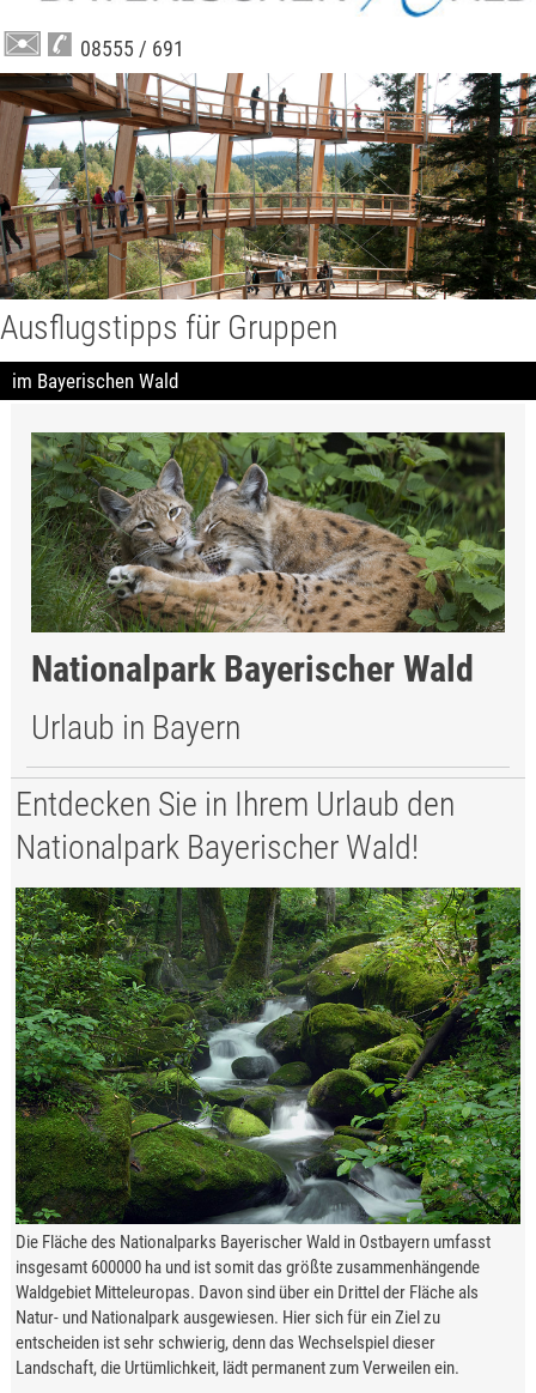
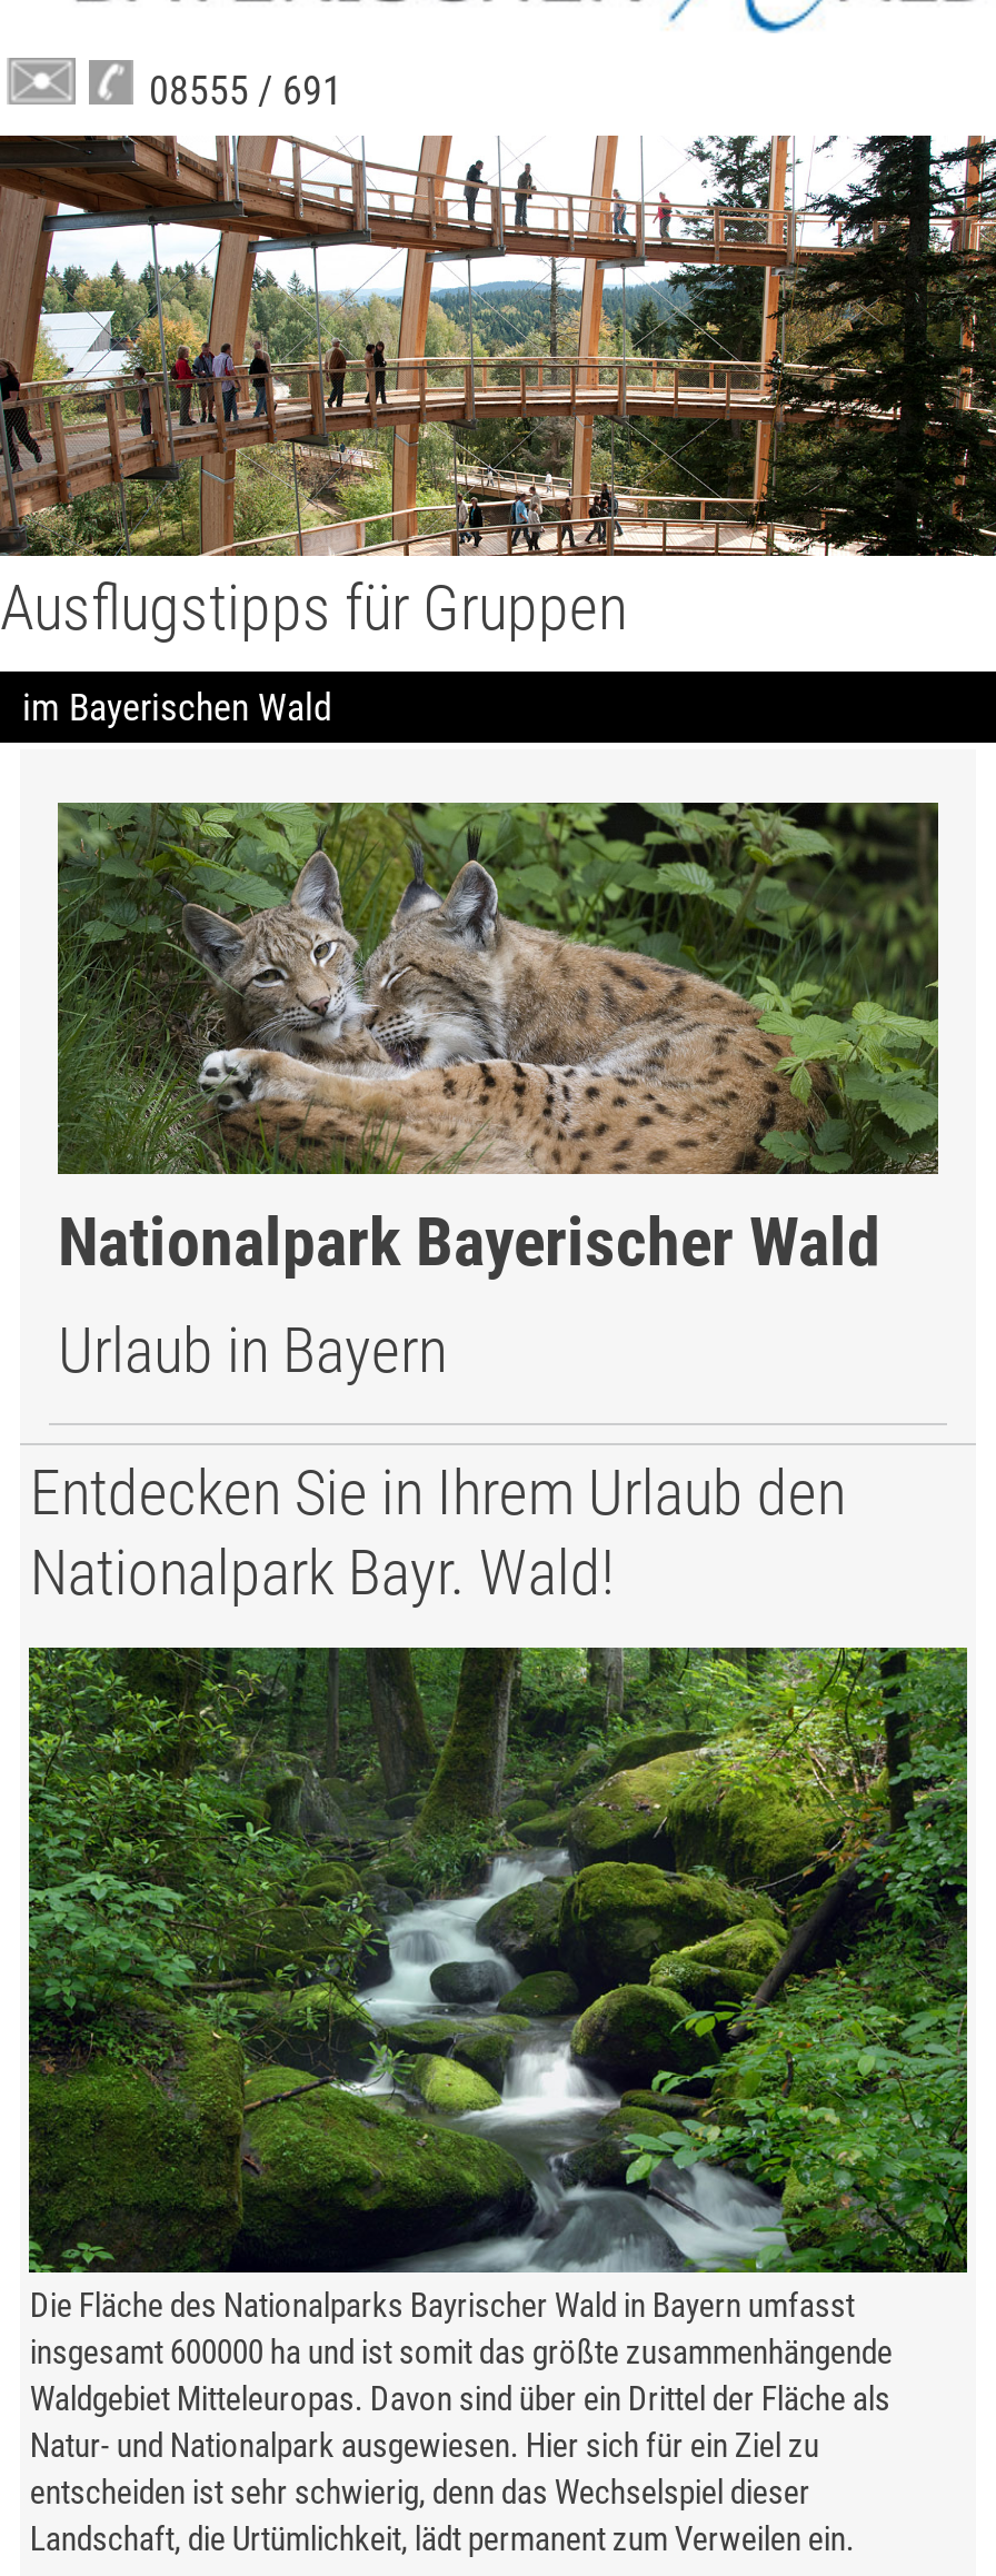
- Nationalpark Bayerischer Wald!
+ Nationalpark Bayr. Wald!

- Die Fläche des Nationalparks Bayerischer Wald in Ostbayern umfasst
+ Die Fläche des Nationalparks Bayrischer Wald in Bayern umfasst
